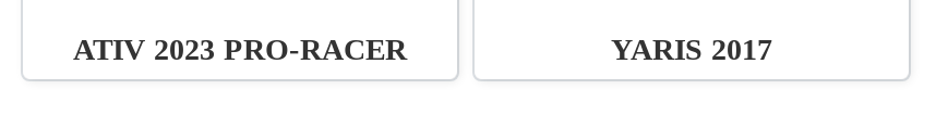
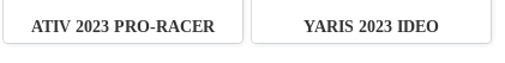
- YARIS 2017
+ YARIS 2023 IDEO
